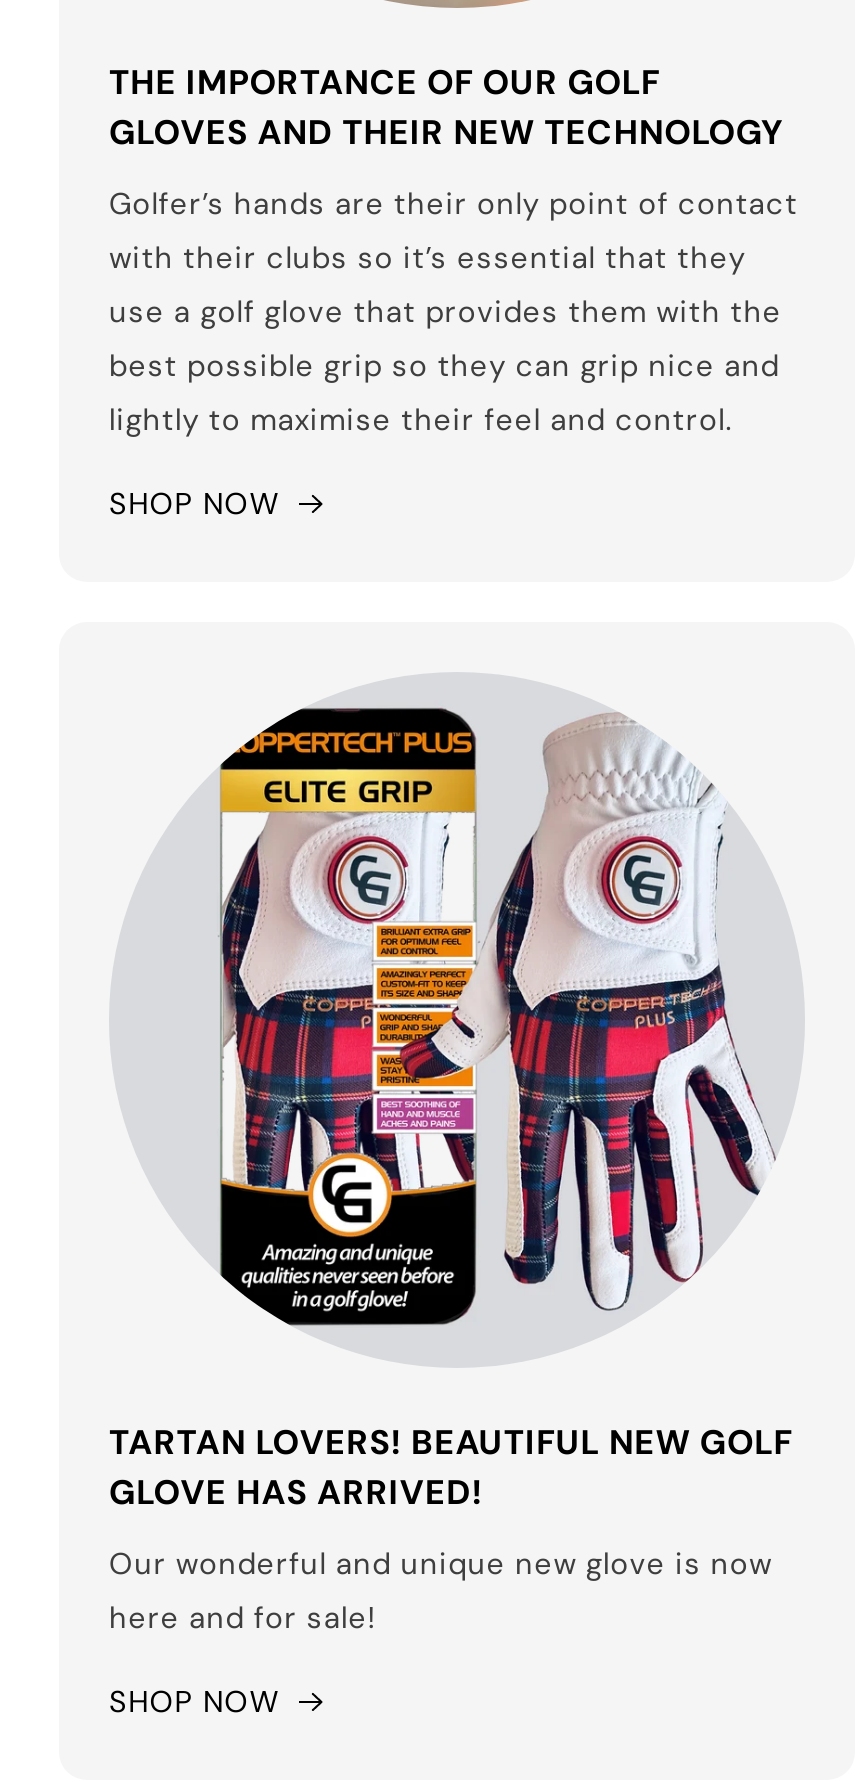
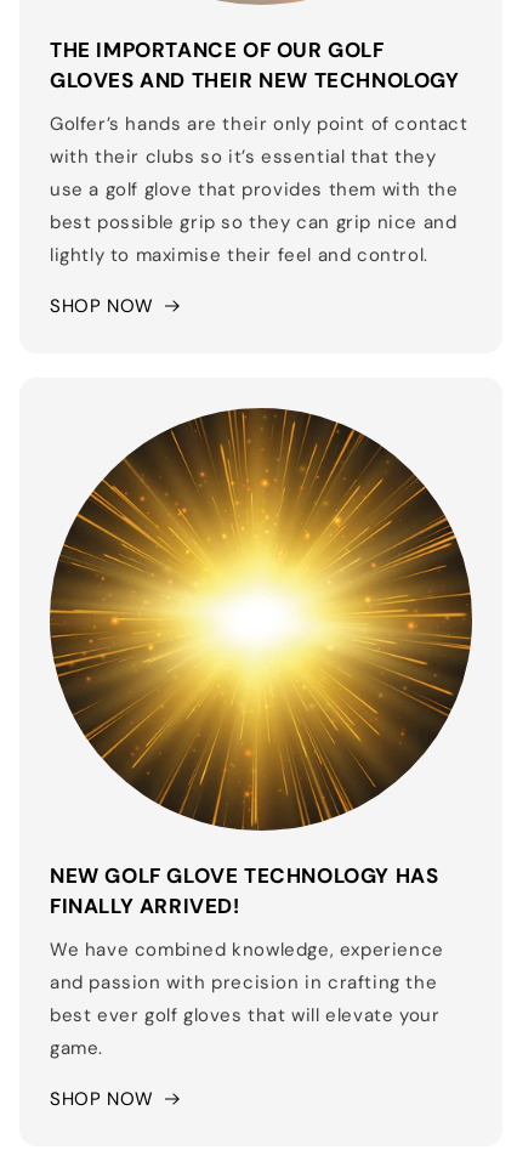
- [image]
+ [image]

- TARTAN LOVERS! BEAUTIFUL NEW GOLF
- GLOVE HAS ARRIVED!
+ NEW GOLF GLOVE TECHNOLOGY HAS
+ FINALLY ARRIVED!

- Our wonderful and unique new glove is now
- here and for sale!
+ We have combined knowledge, experience
+ and passion with precision in crafting the
+ best ever golf gloves that will elevate your
+ game.
